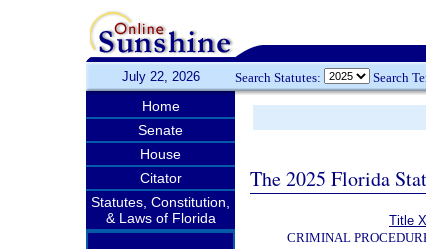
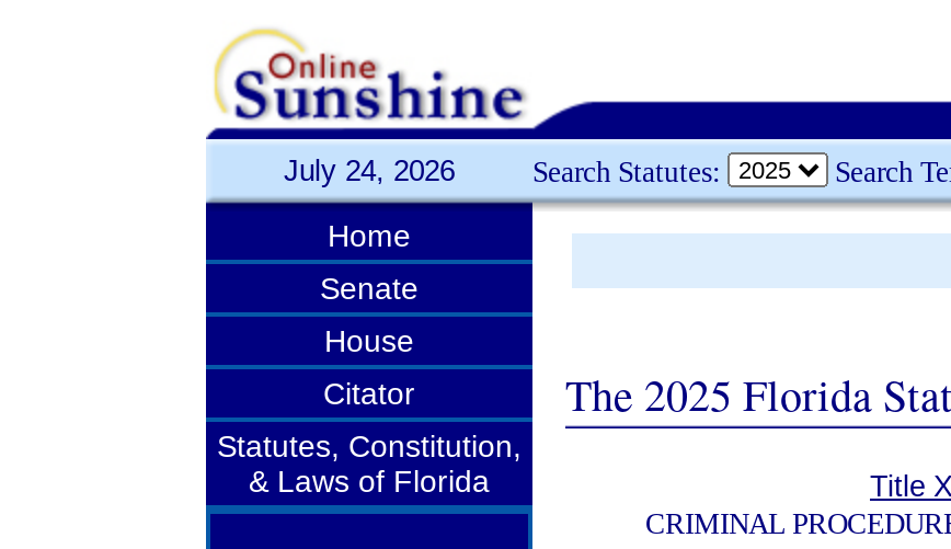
- July 22, 2026
+ July 24, 2026
